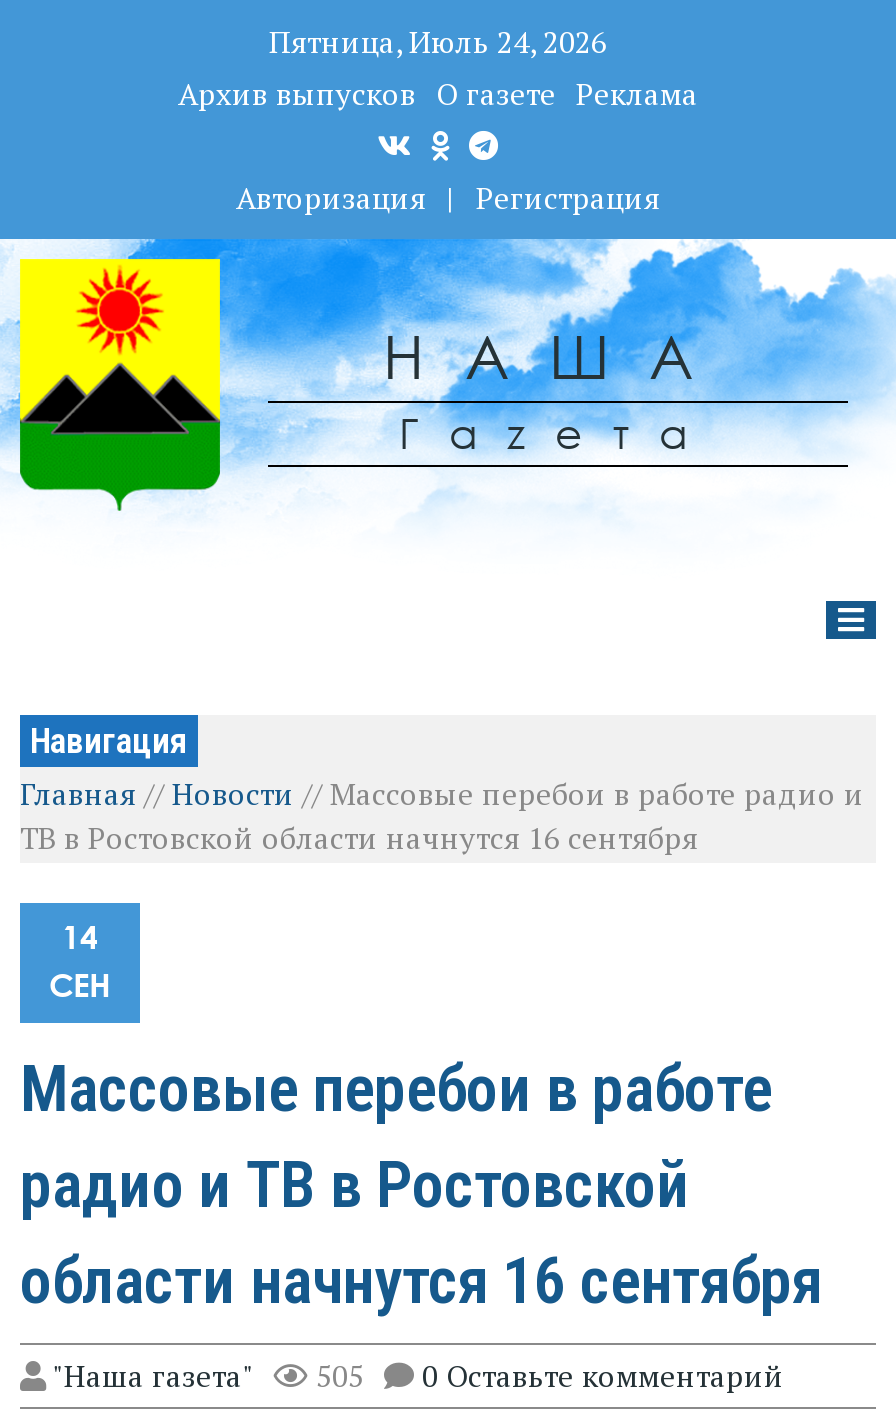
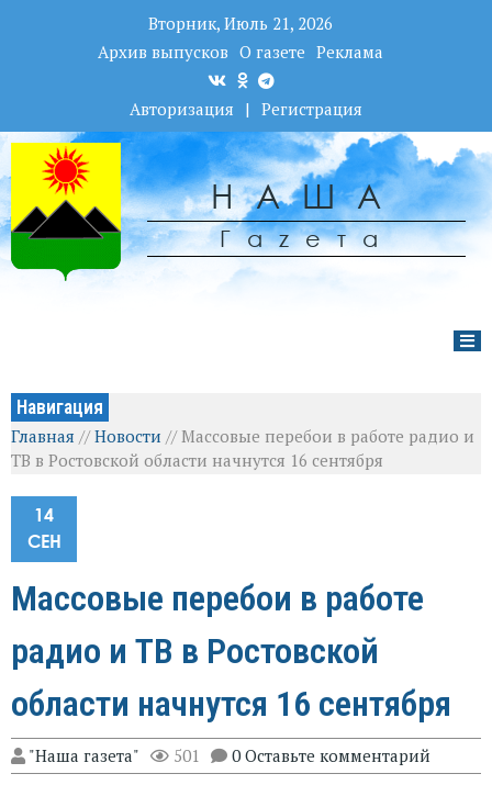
- Пятница, Июль 24, 2026
+ Вторник, Июль 21, 2026

- "Наша газета" 505 0 Оставьте комментарий
+ "Наша газета" 501 0 Оставьте комментарий
